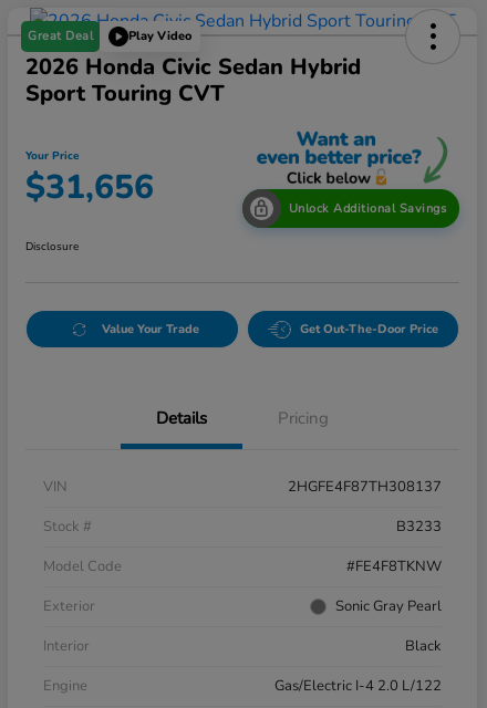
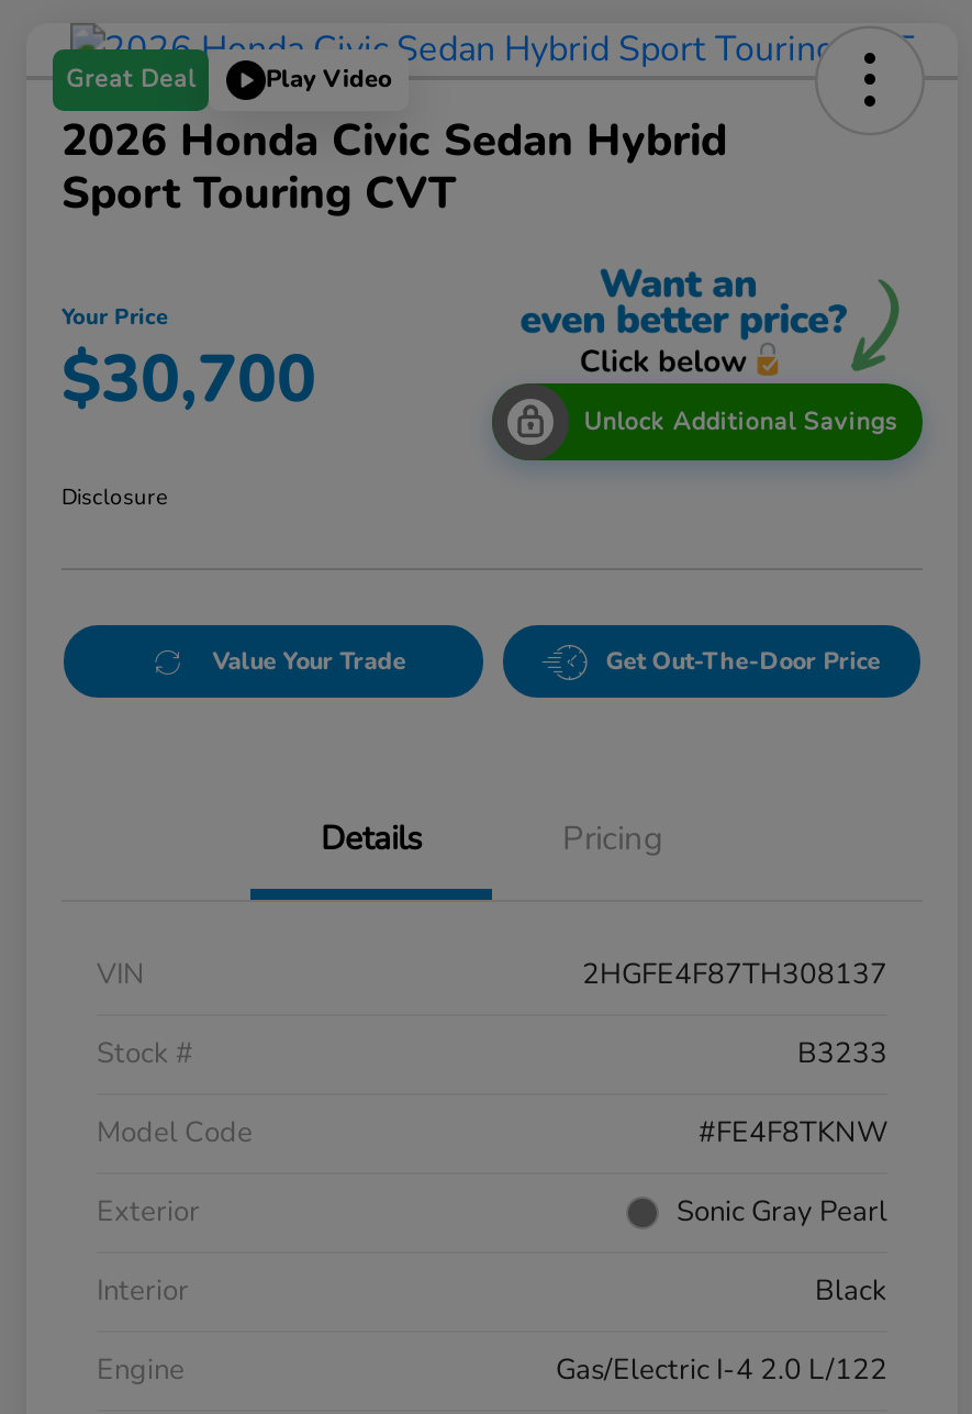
- $31,656
+ $30,700
